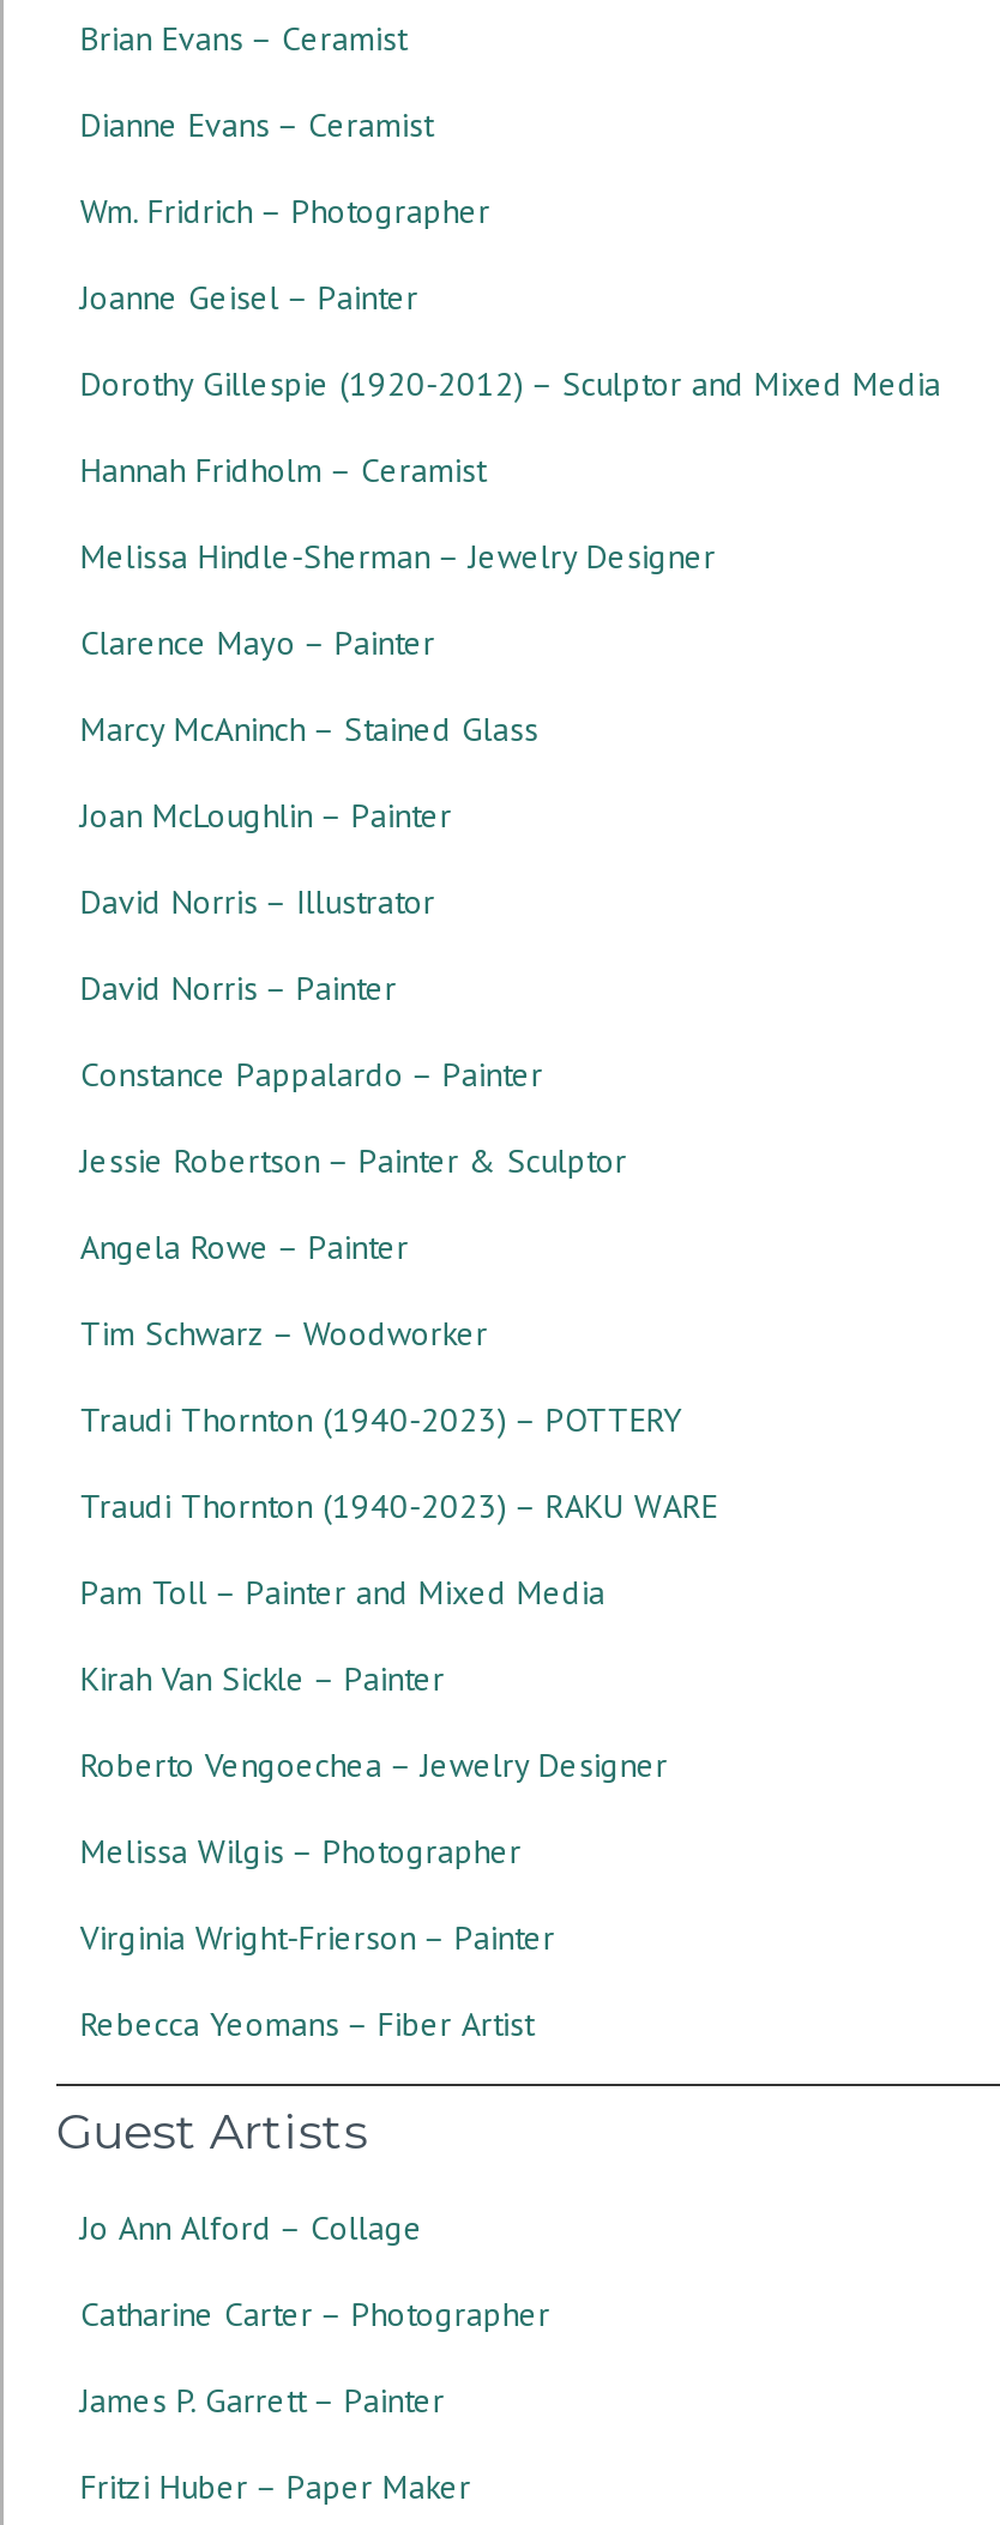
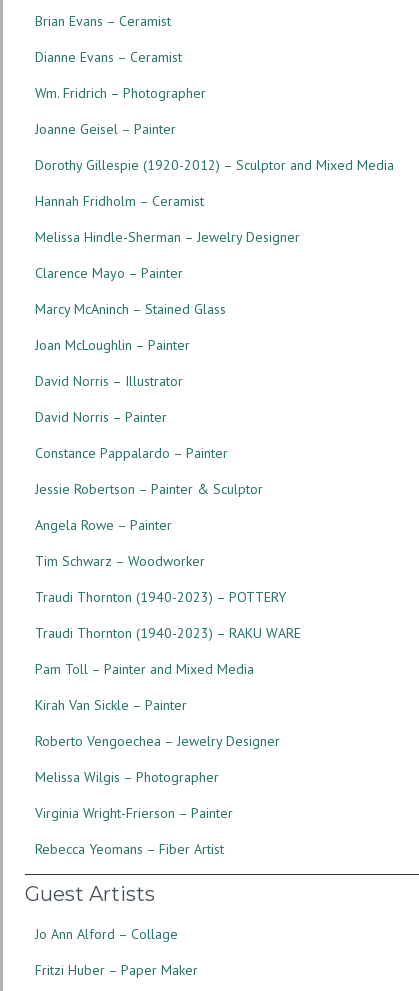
- Catharine Carter – Photographer
- James P. Garrett – Painter
